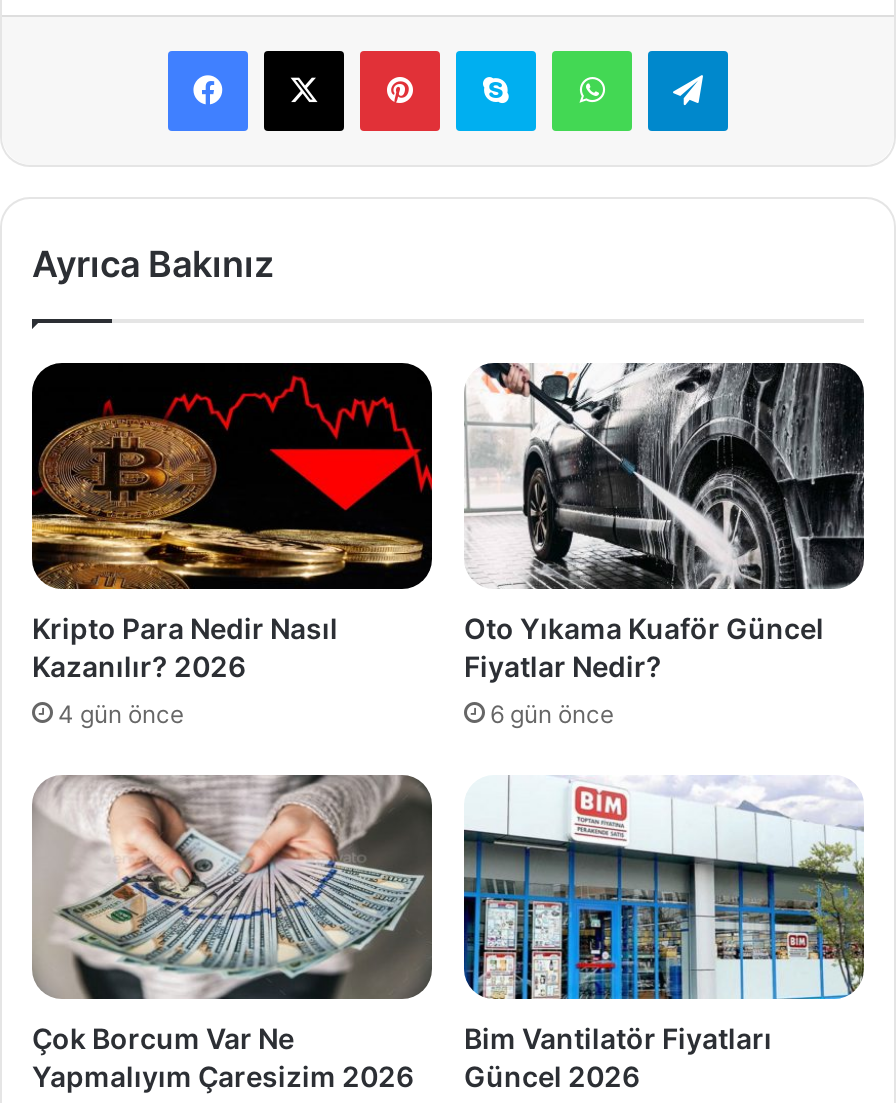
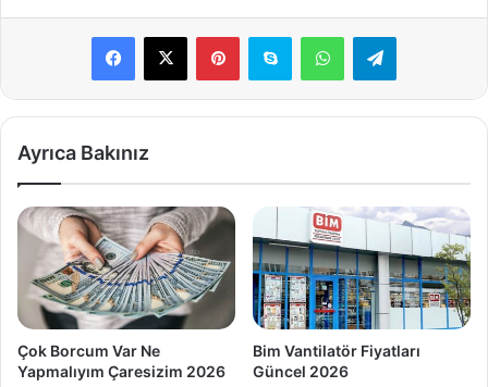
- [image]
- Kripto Para Nedir Nasıl
- Kazanılır? 2026
- 4 gün önce

- [image]
- Oto Yıkama Kuaför Güncel
- Fiyatlar Nedir?
- 6 gün önce
